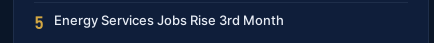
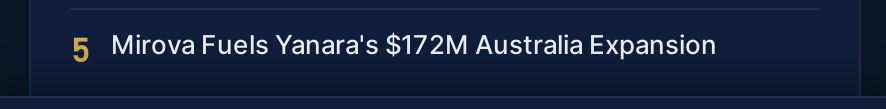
- Energy Services Jobs Rise 3rd Month
+ Mirova Fuels Yanara's $172M Australia Expansion
